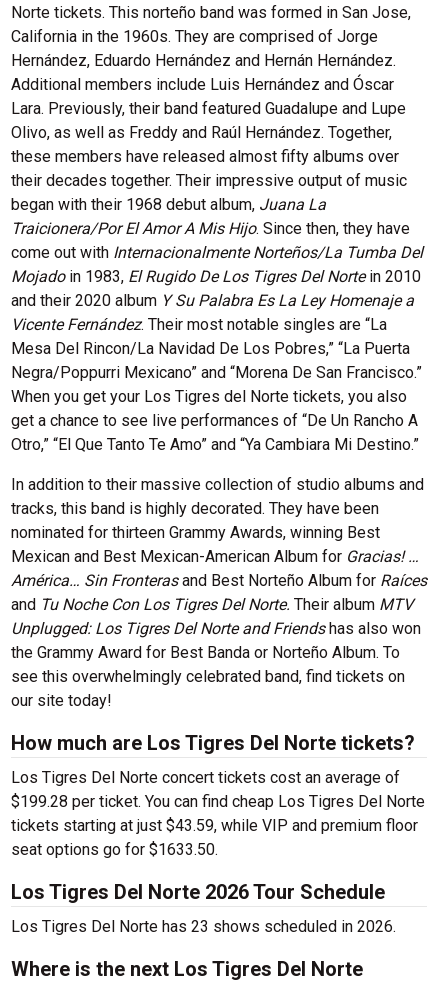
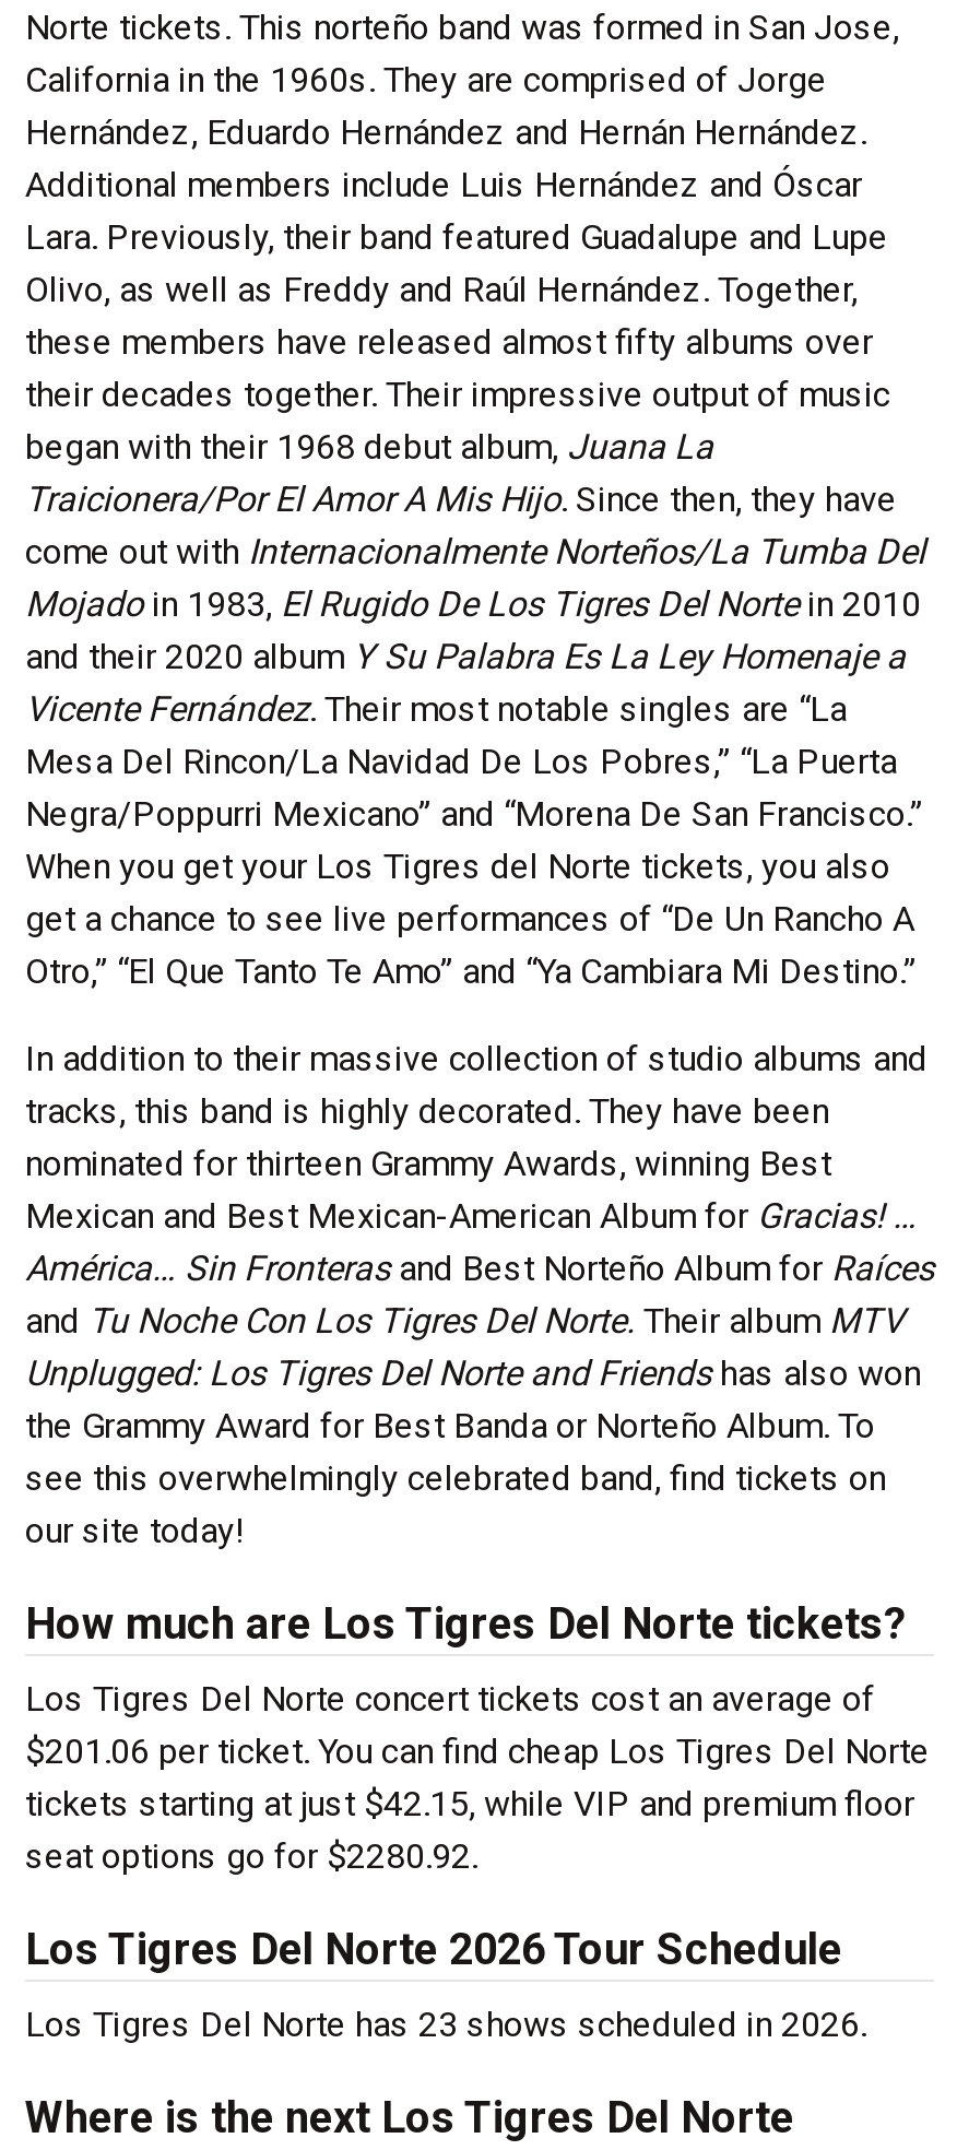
- $199.28 per ticket. You can find cheap Los Tigres Del Norte
+ $201.06 per ticket. You can find cheap Los Tigres Del Norte

- tickets starting at just $43.59, while VIP and premium floor
+ tickets starting at just $42.15, while VIP and premium floor

- seat options go for $1633.50.
+ seat options go for $2280.92.
